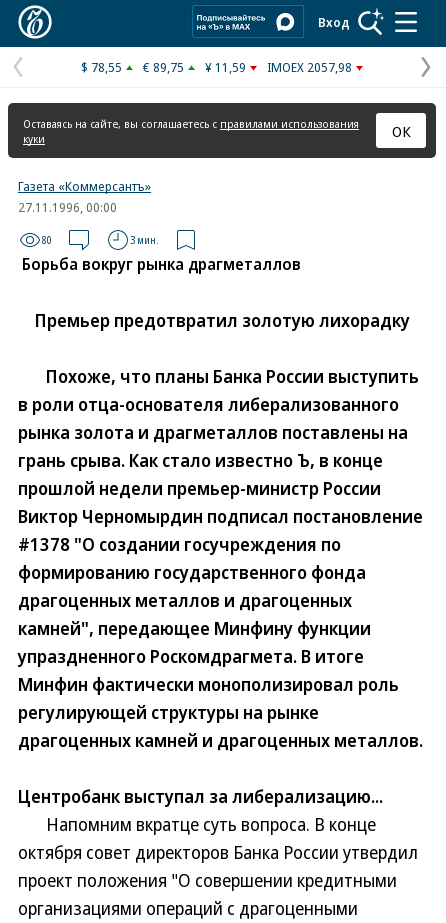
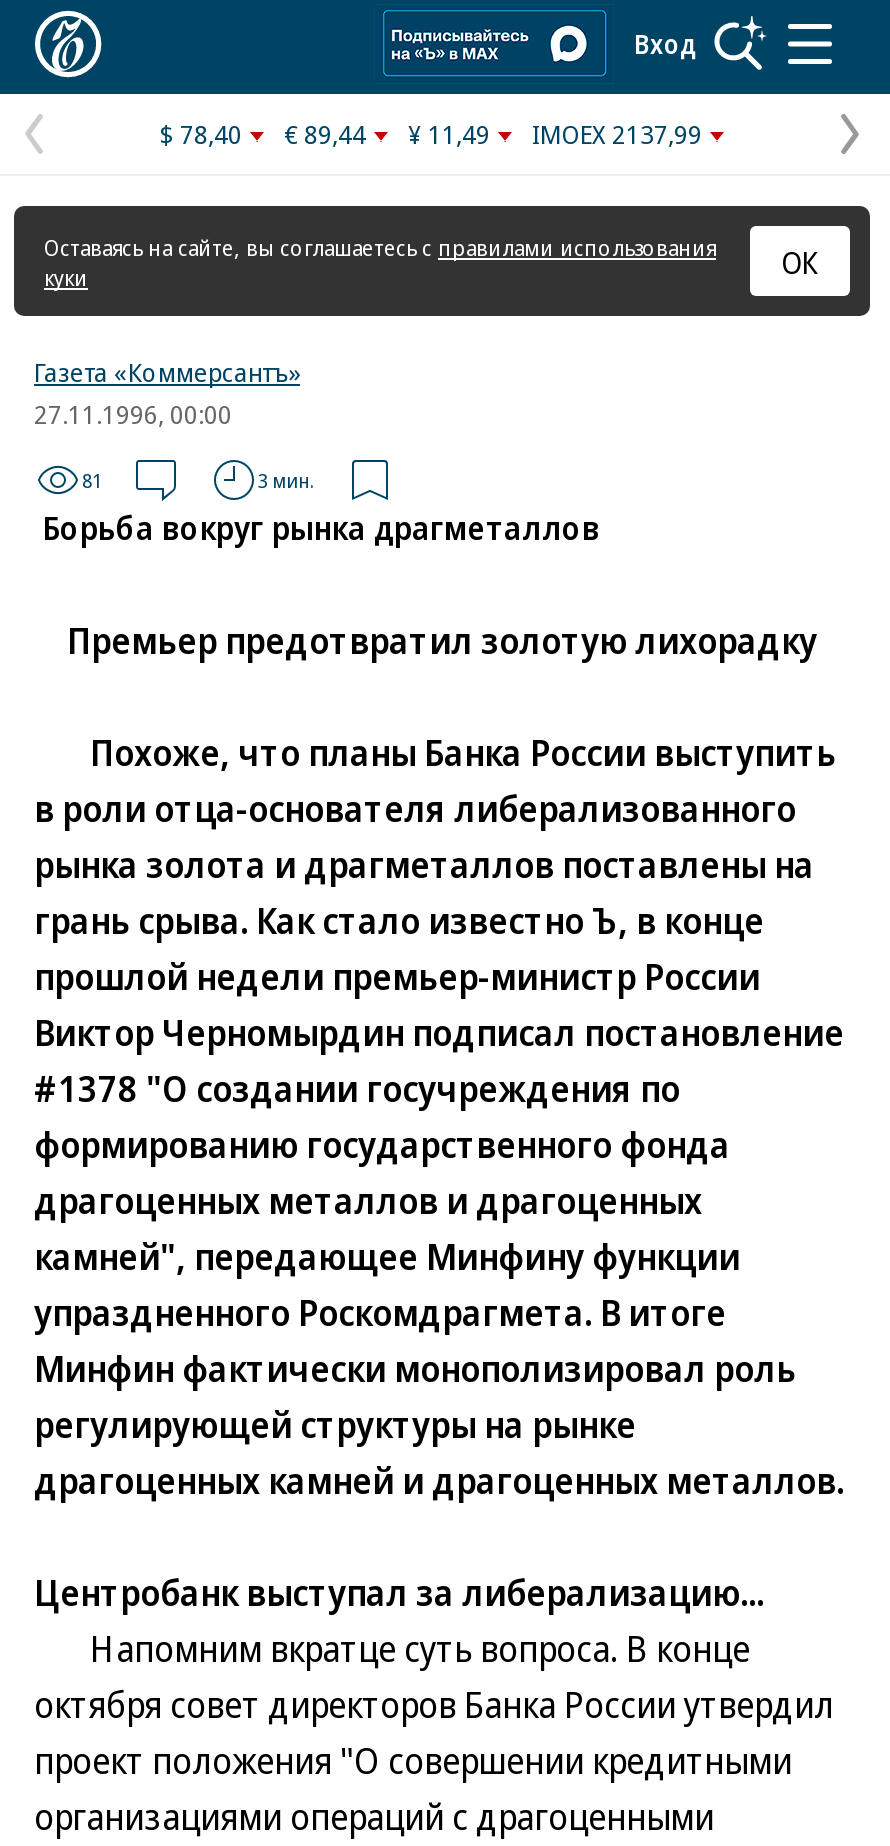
- $ 78,55
+ $ 78,40

- € 89,75
+ € 89,44

- ¥ 11,59
+ ¥ 11,49

- IMOEX 2057,98
+ IMOEX 2137,99

- 80
+ 81
